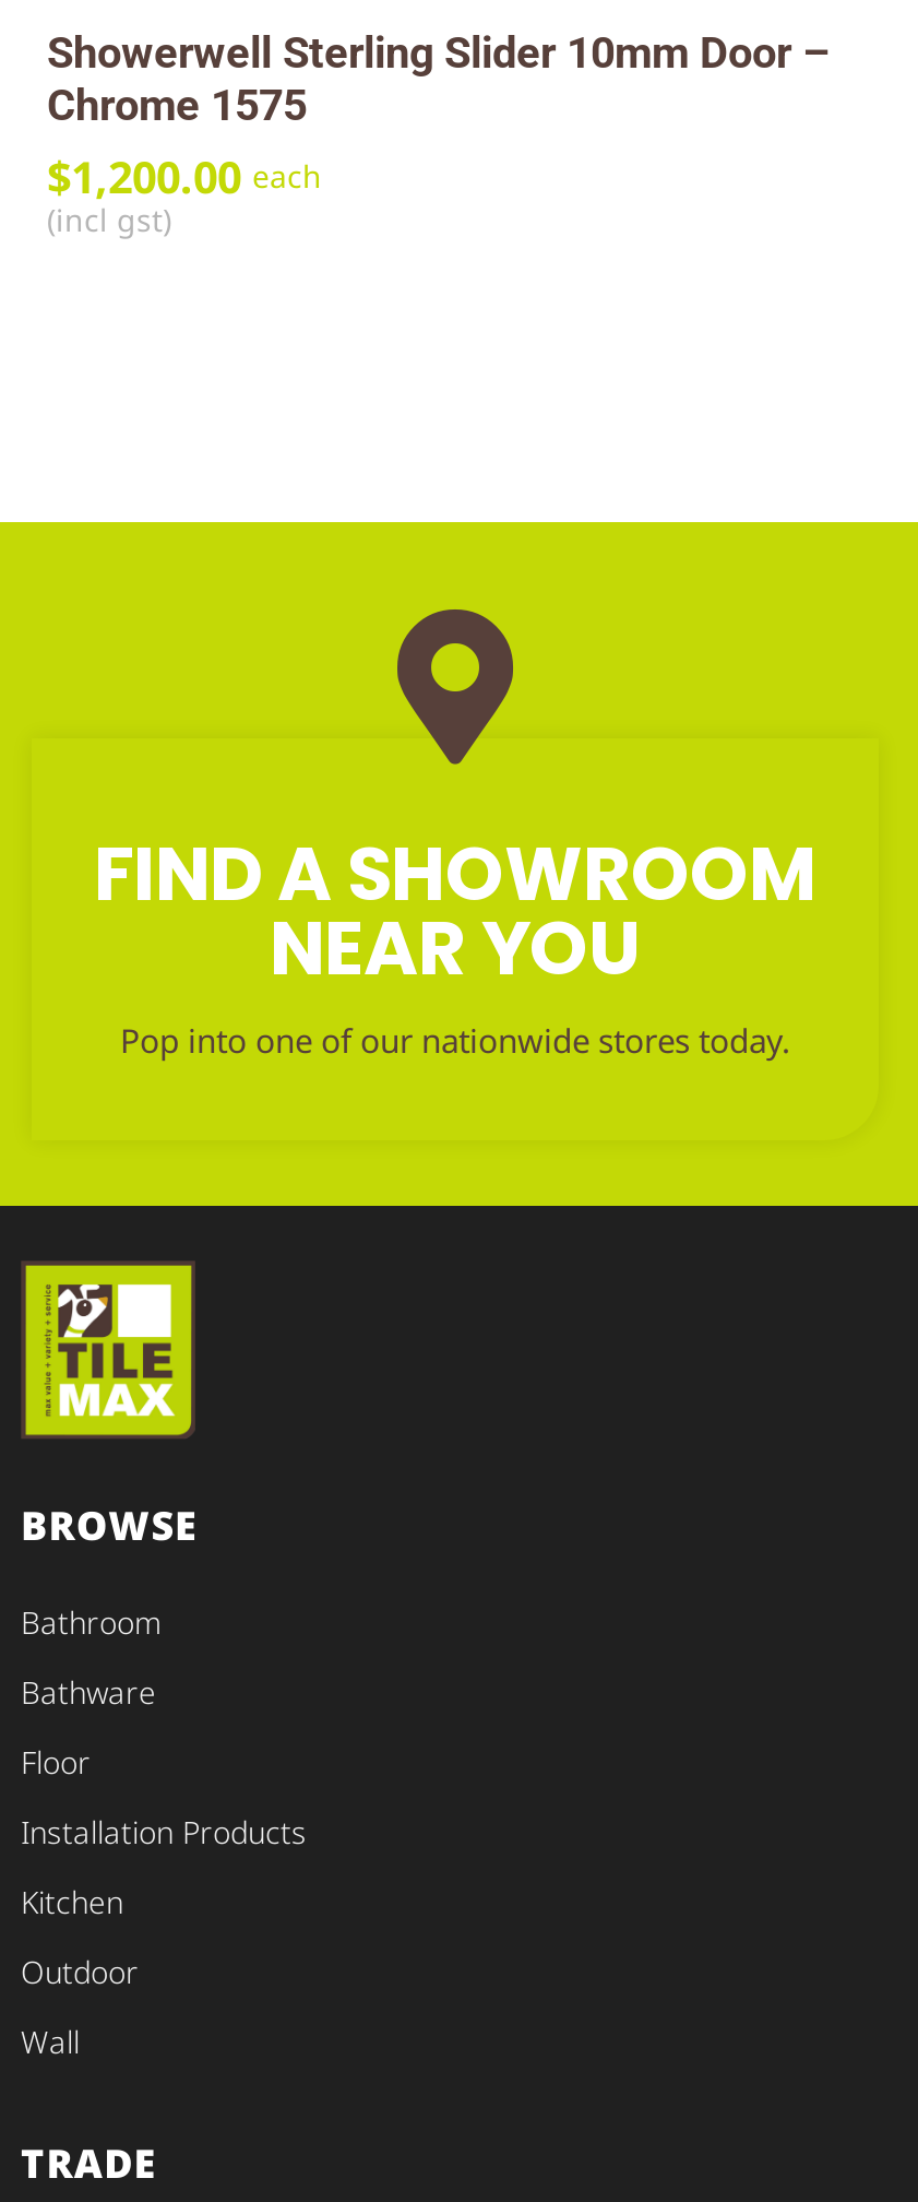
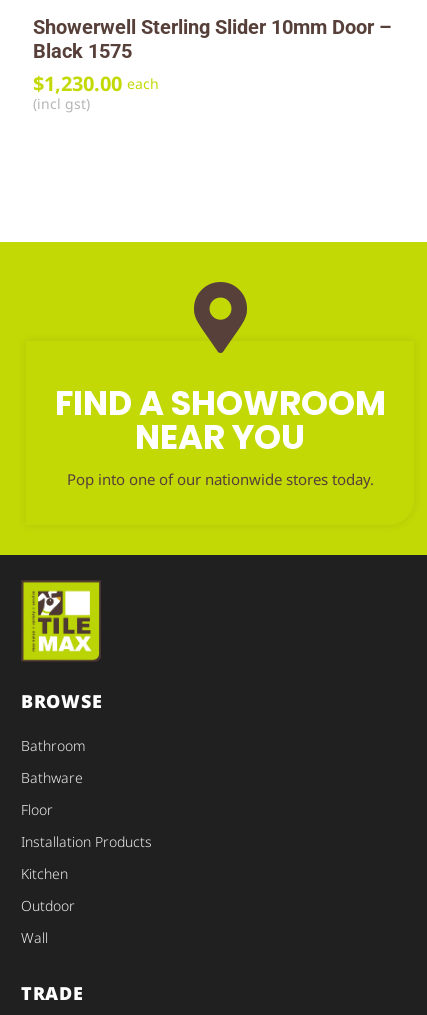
- Chrome 1575
- $1,200.00 each
+ Black 1575
+ $1,230.00 each
